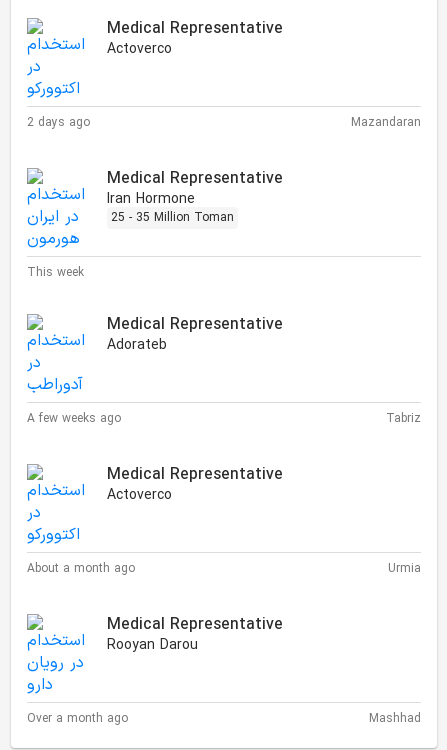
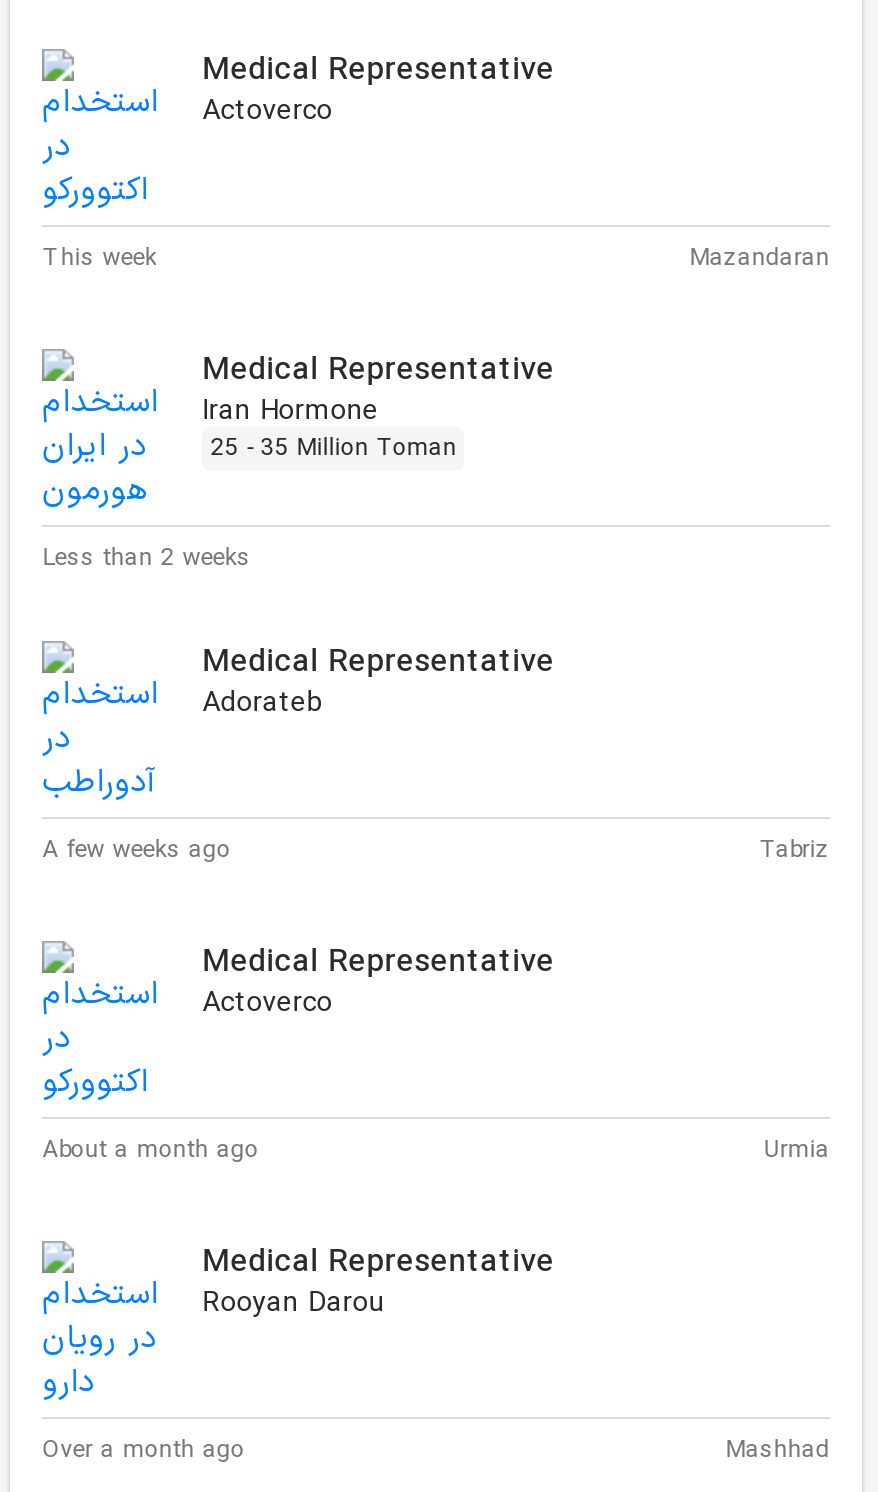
- 2 days ago

+ Less than 2 weeks

moved up: This week
